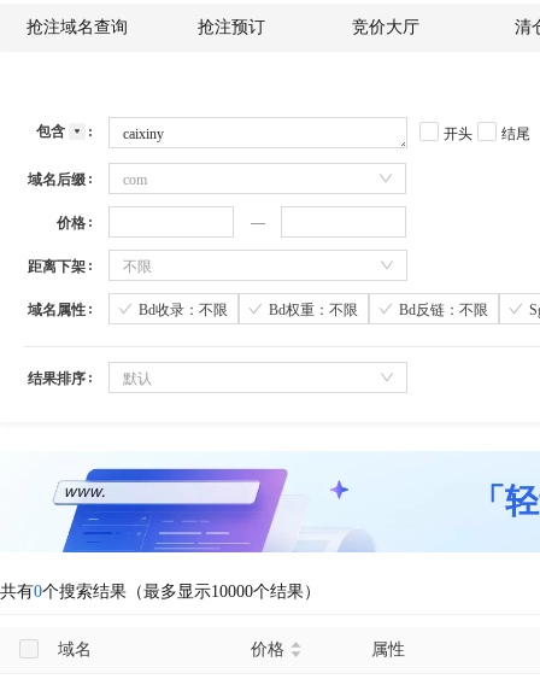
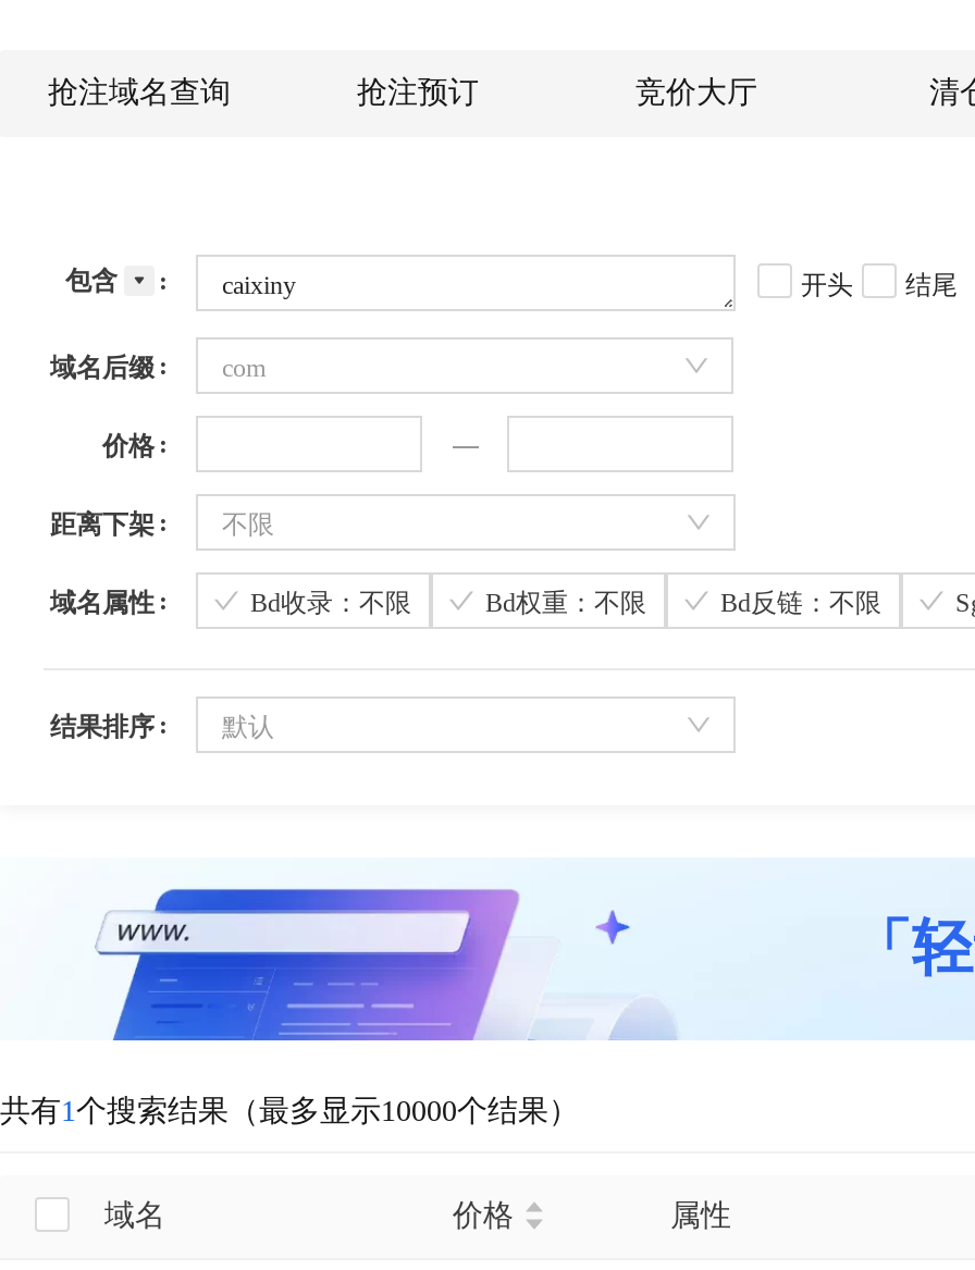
- 共有0个搜索结果（最多显示10000个结果）
+ 共有1个搜索结果（最多显示10000个结果）
